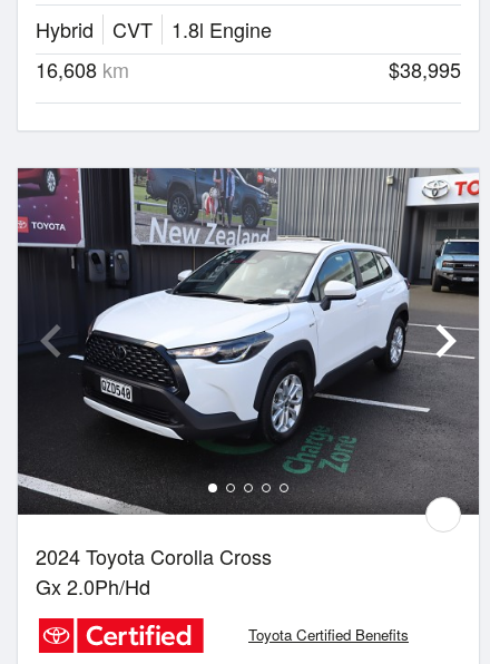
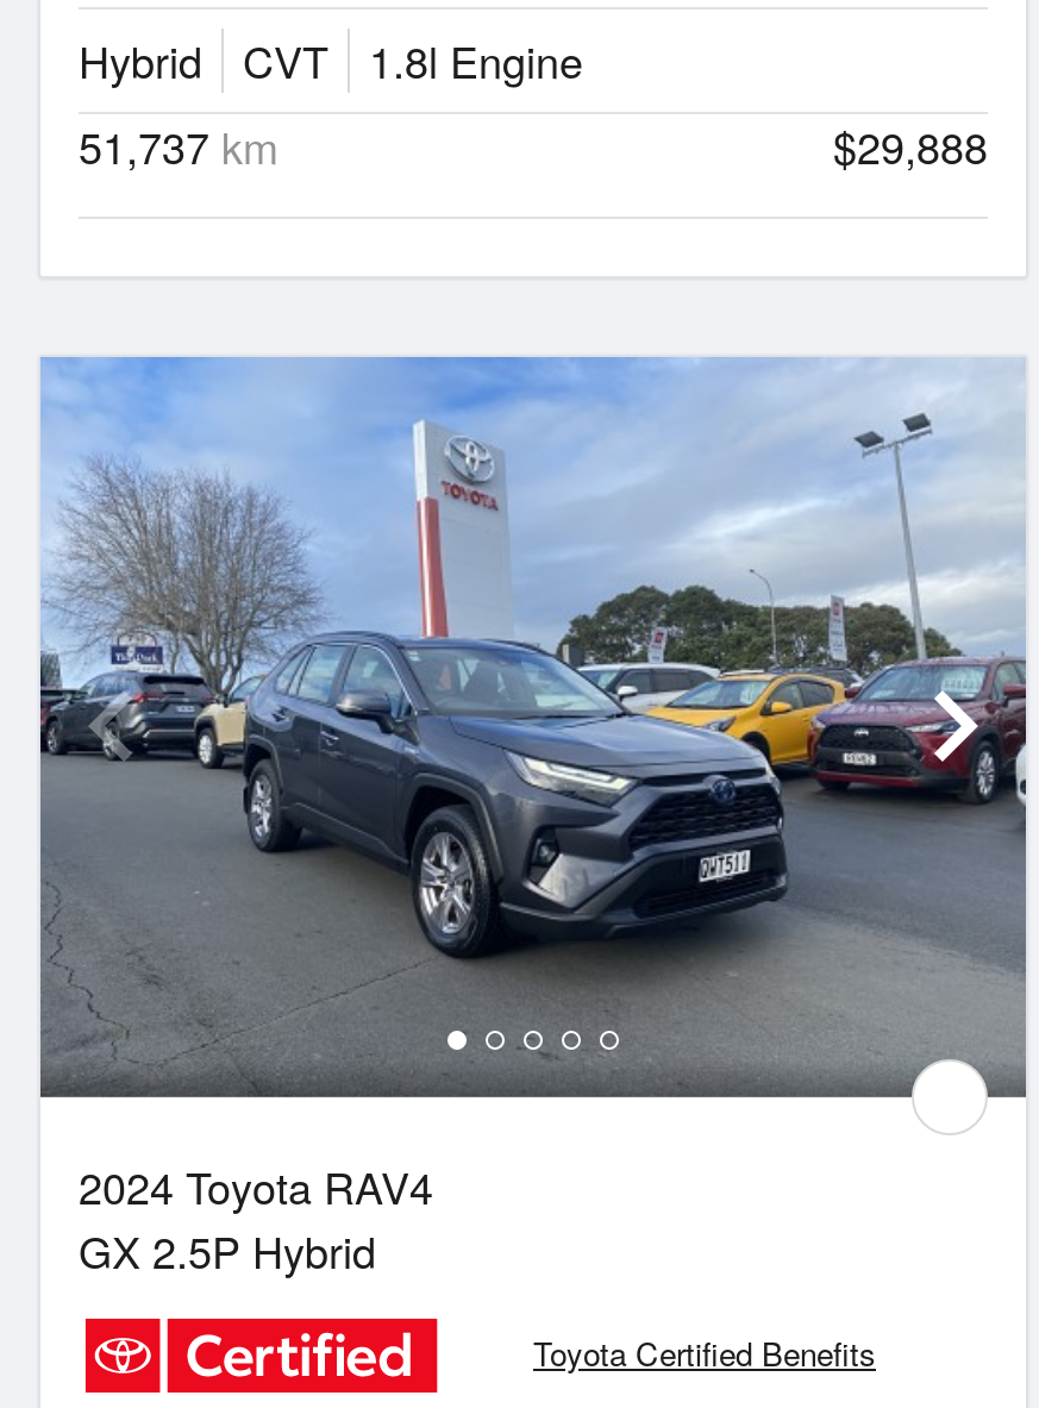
- 16,608 km
- $38,995
+ 51,737 km
+ $29,888

- [image]
- 2024 Toyota Corolla Cross
- Gx 2.0Ph/Hd
+ [image]
+ 2024 Toyota RAV4
+ GX 2.5P Hybrid
